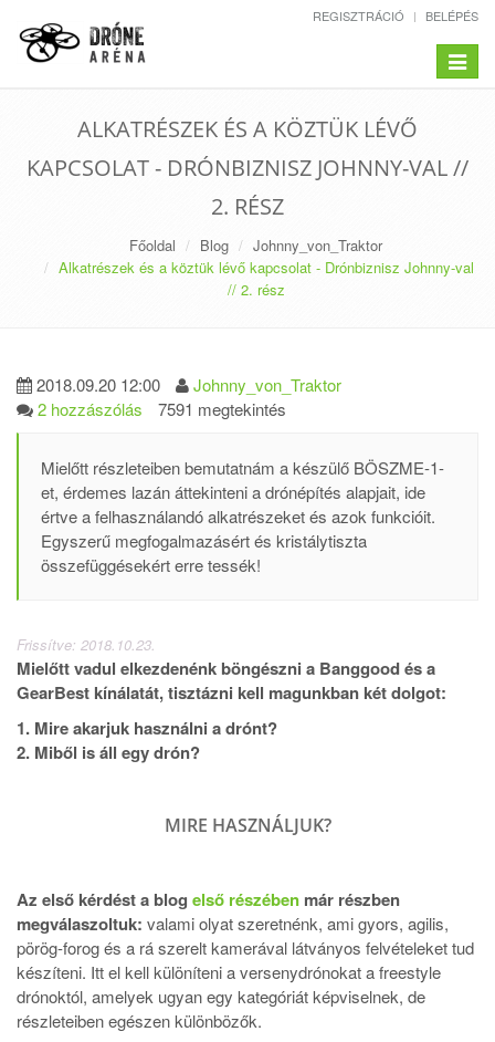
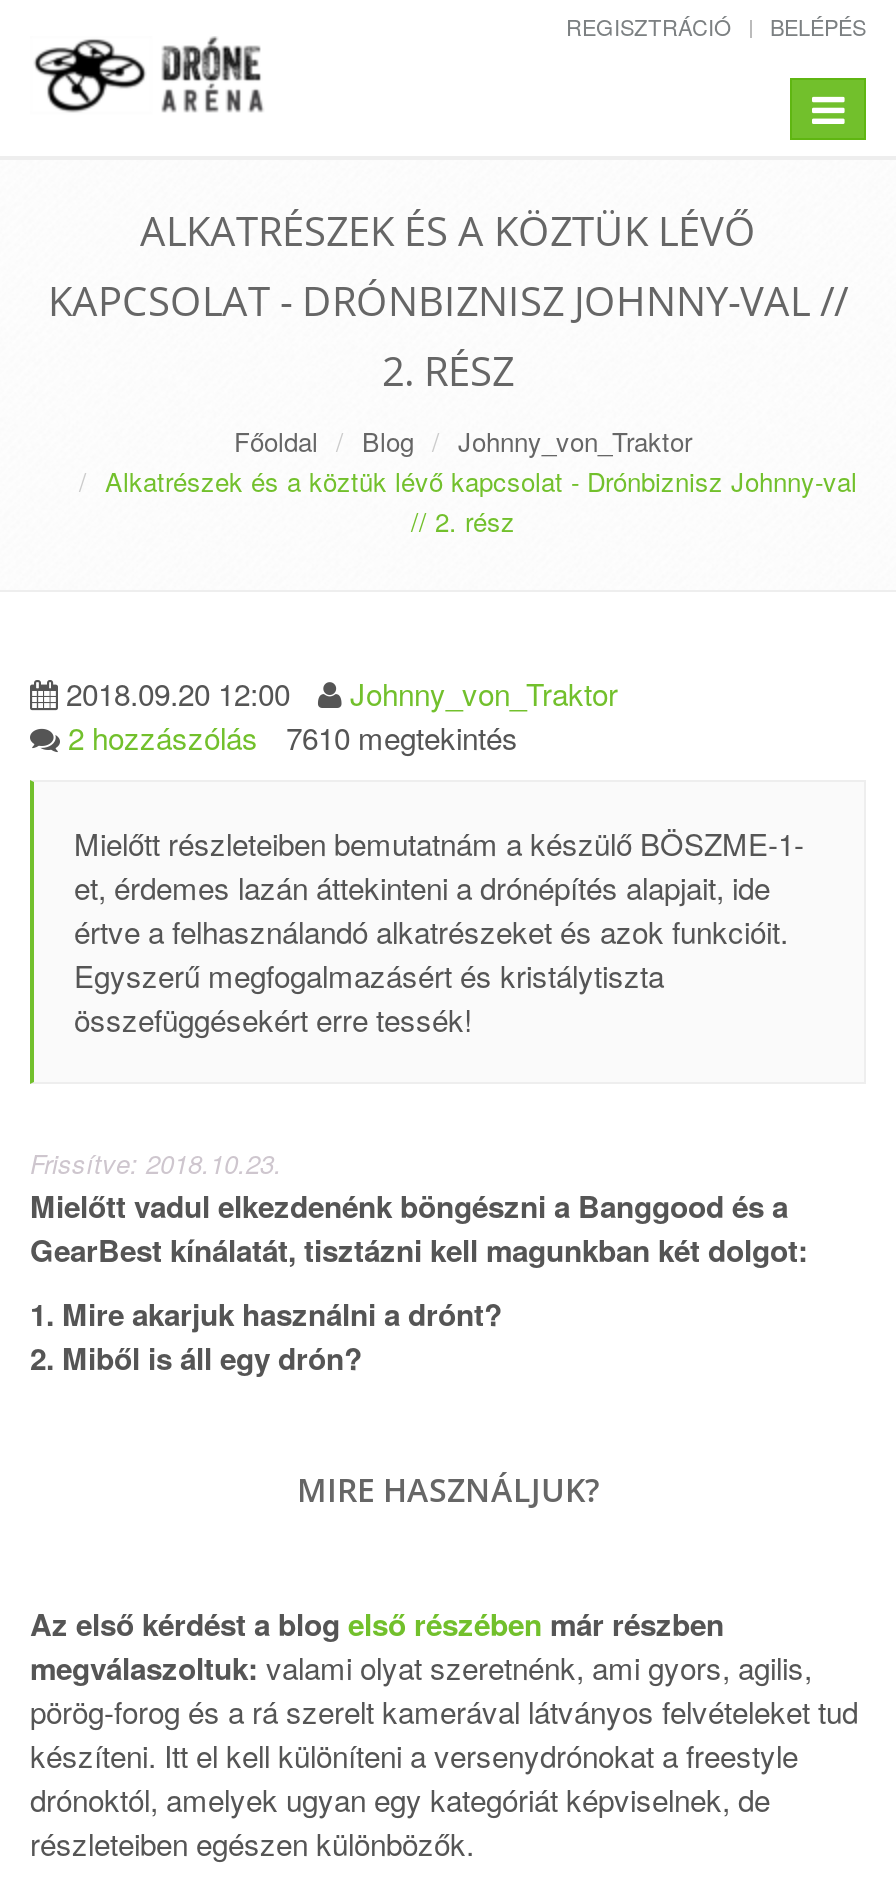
- 2 hozzászólás 7591 megtekintés
+ 2 hozzászólás 7610 megtekintés
